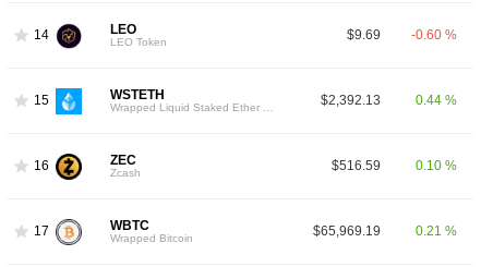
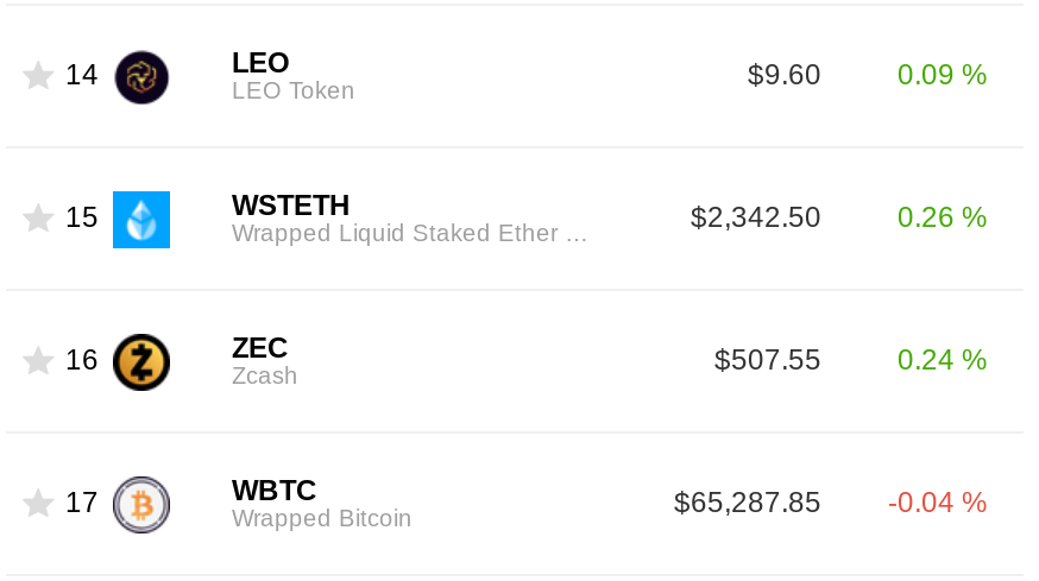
- $9.69
+ $9.60

- -0.60 %
+ 0.09 %

- $2,392.13
+ $2,342.50

- 0.44 %
+ 0.26 %

- $516.59
+ $507.55

- 0.10 %
+ 0.24 %

- $65,969.19
+ $65,287.85

- 0.21 %
+ -0.04 %
